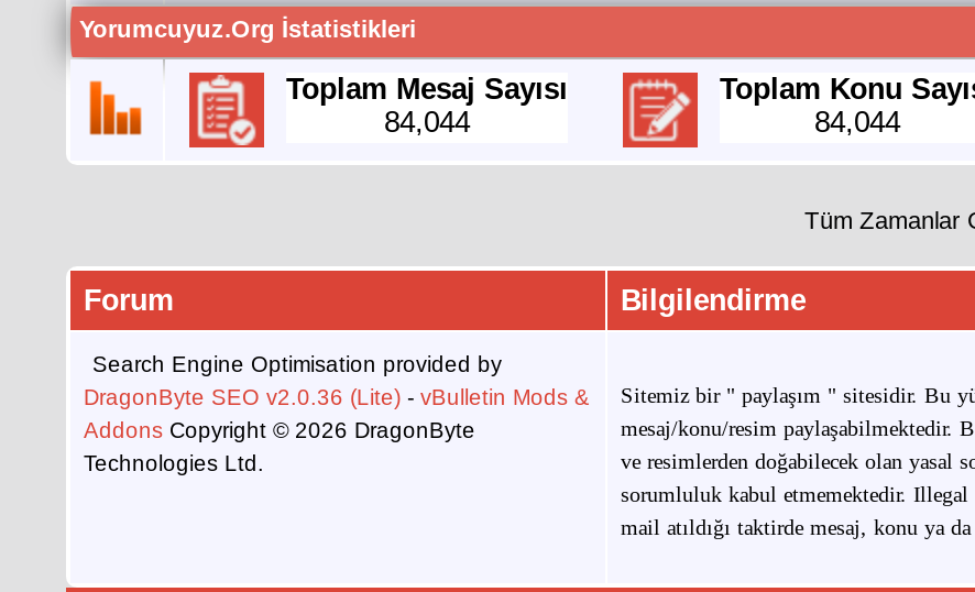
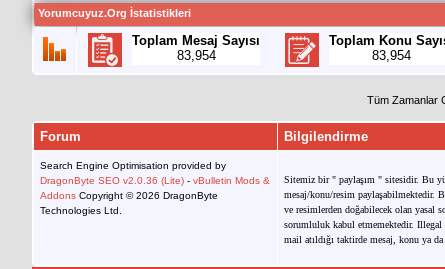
- 84,044
+ 83,954

- 84,044
+ 83,954
